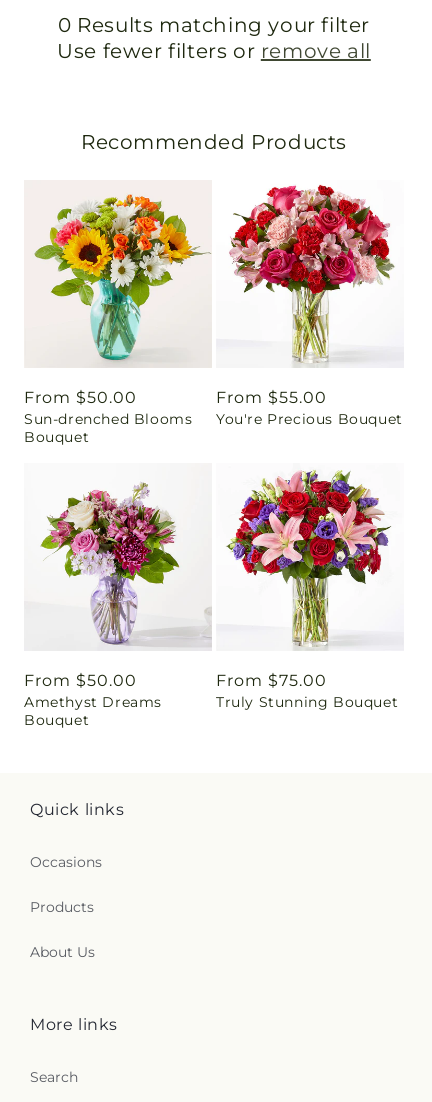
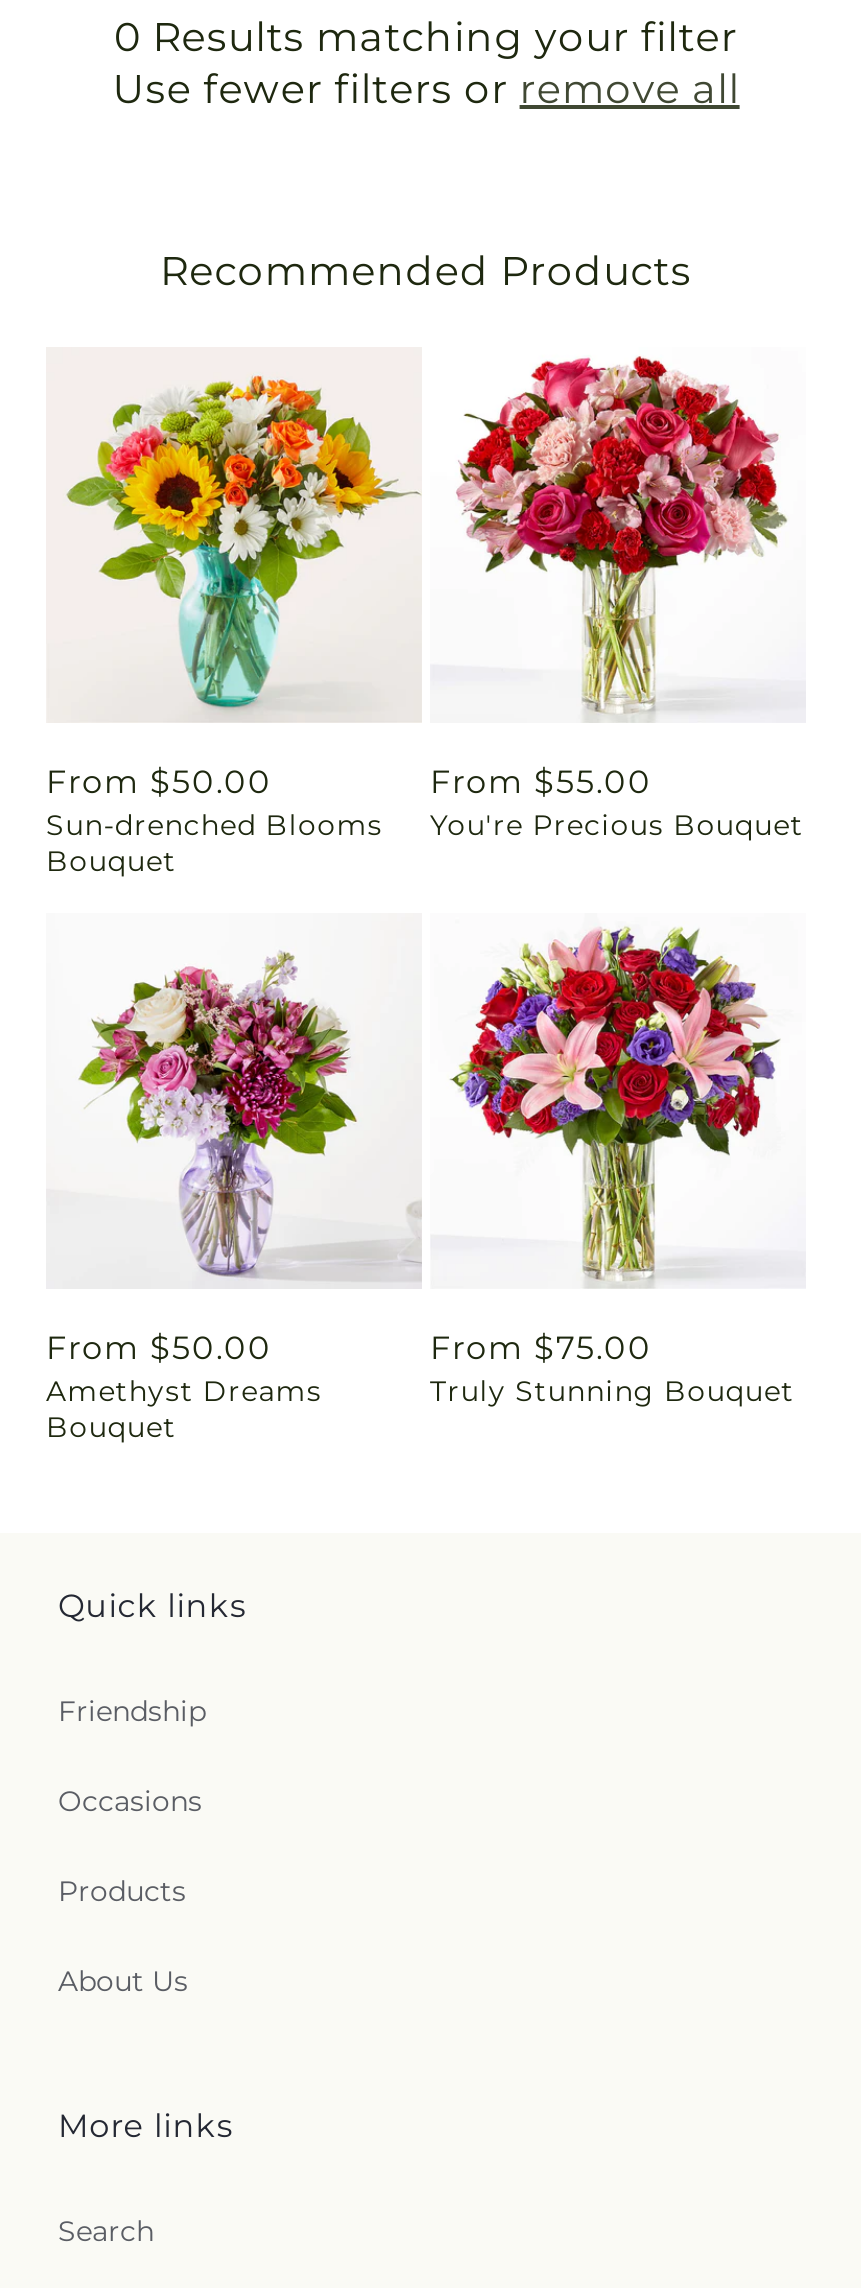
+ Friendship
